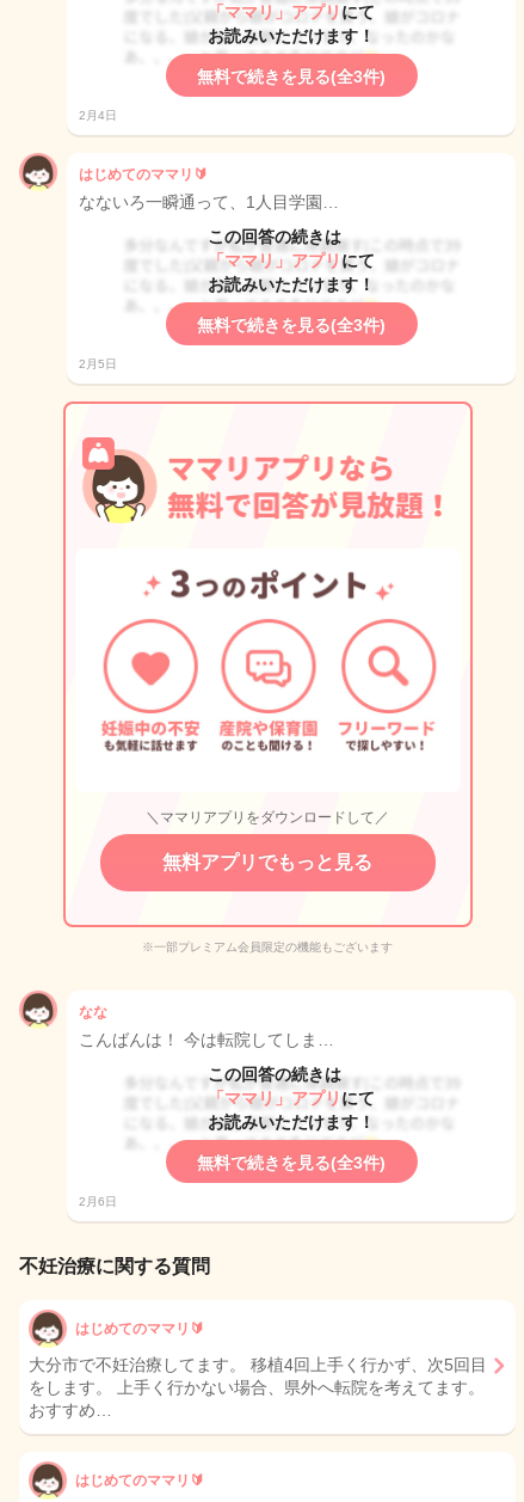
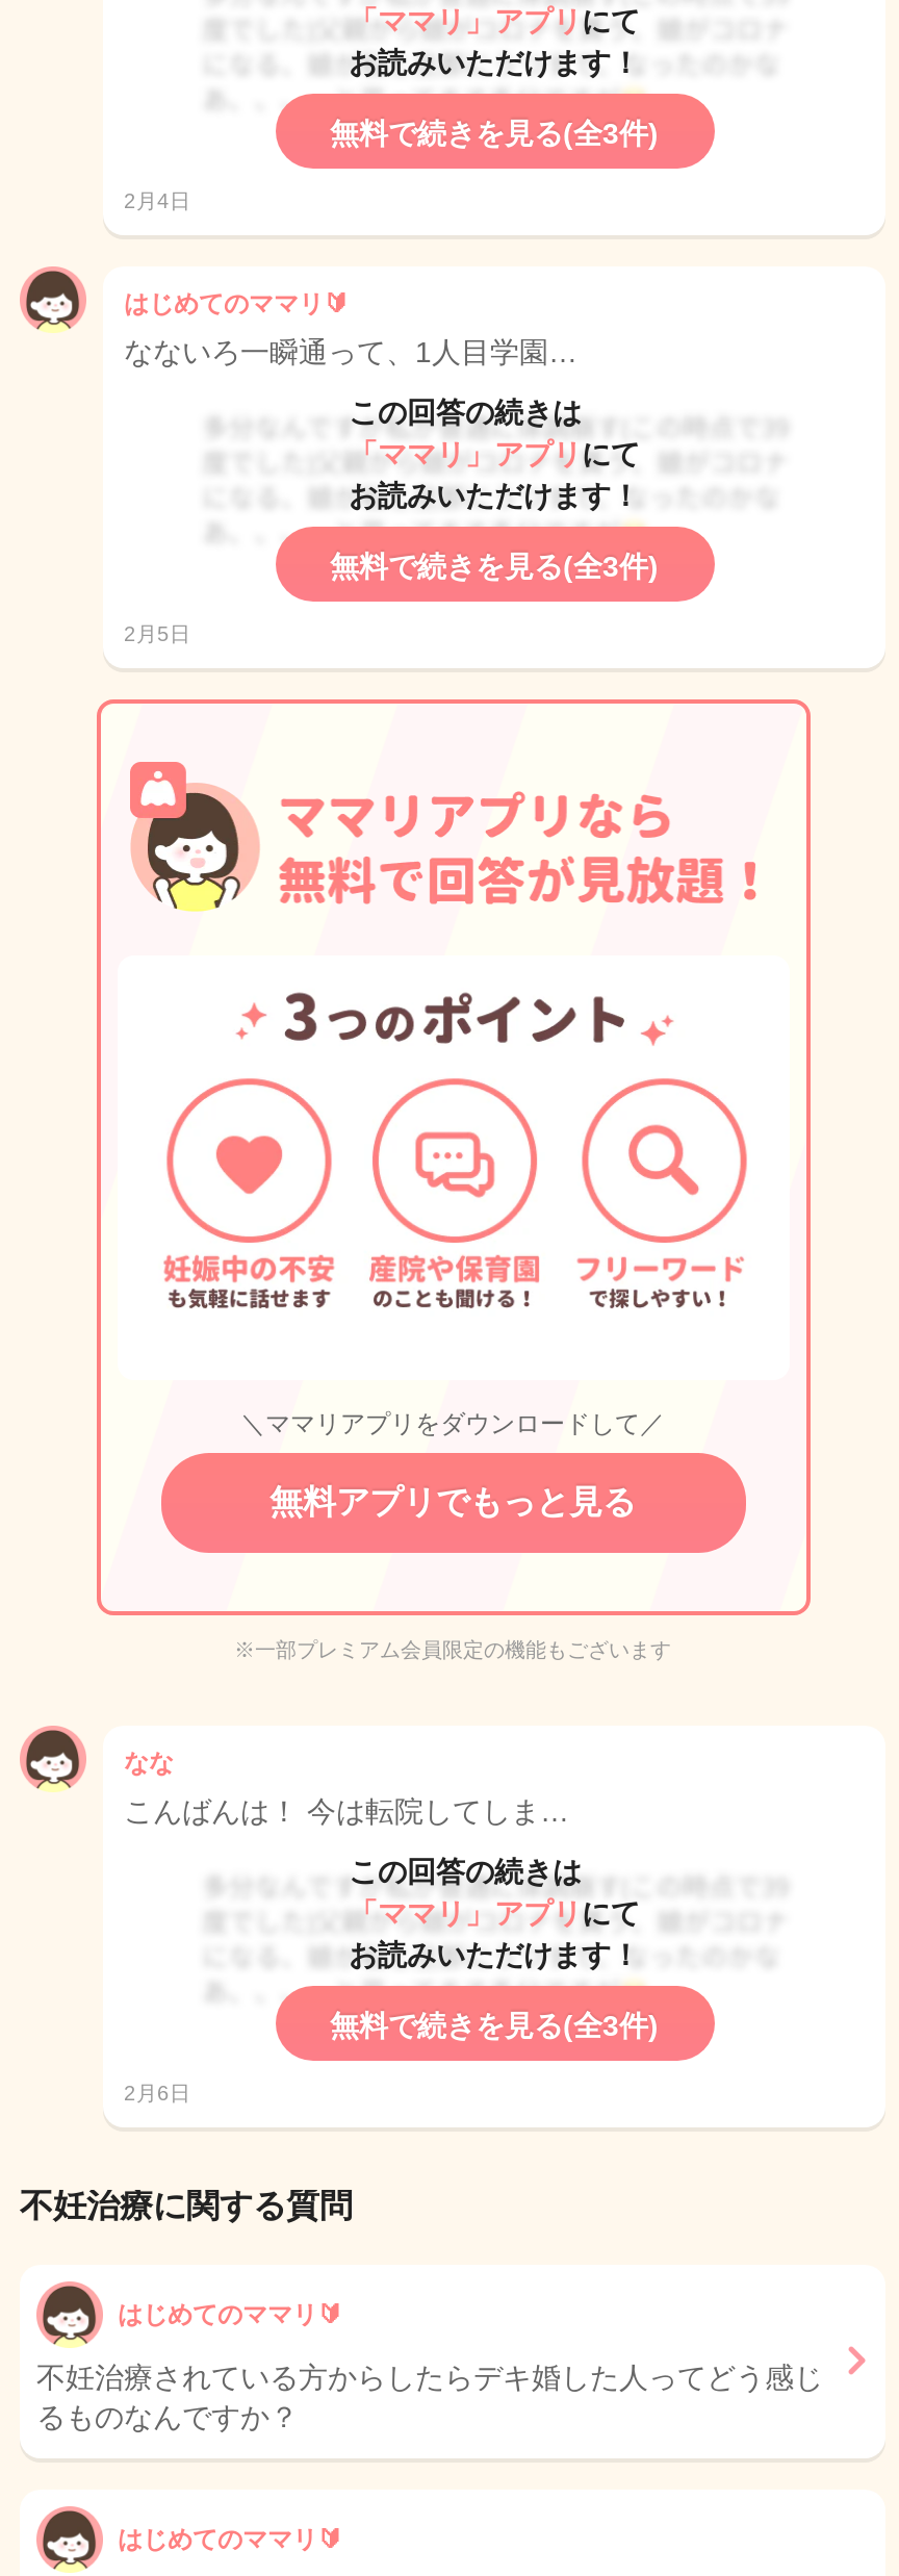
- 大分市で不妊治療してます。 移植4回上手く行かず、次5回目
- をします。 上手く行かない場合、県外へ転院を考えてます。
- おすすめ…
+ 不妊治療されている方からしたらデキ婚した人ってどう感じ
+ るものなんですか？
